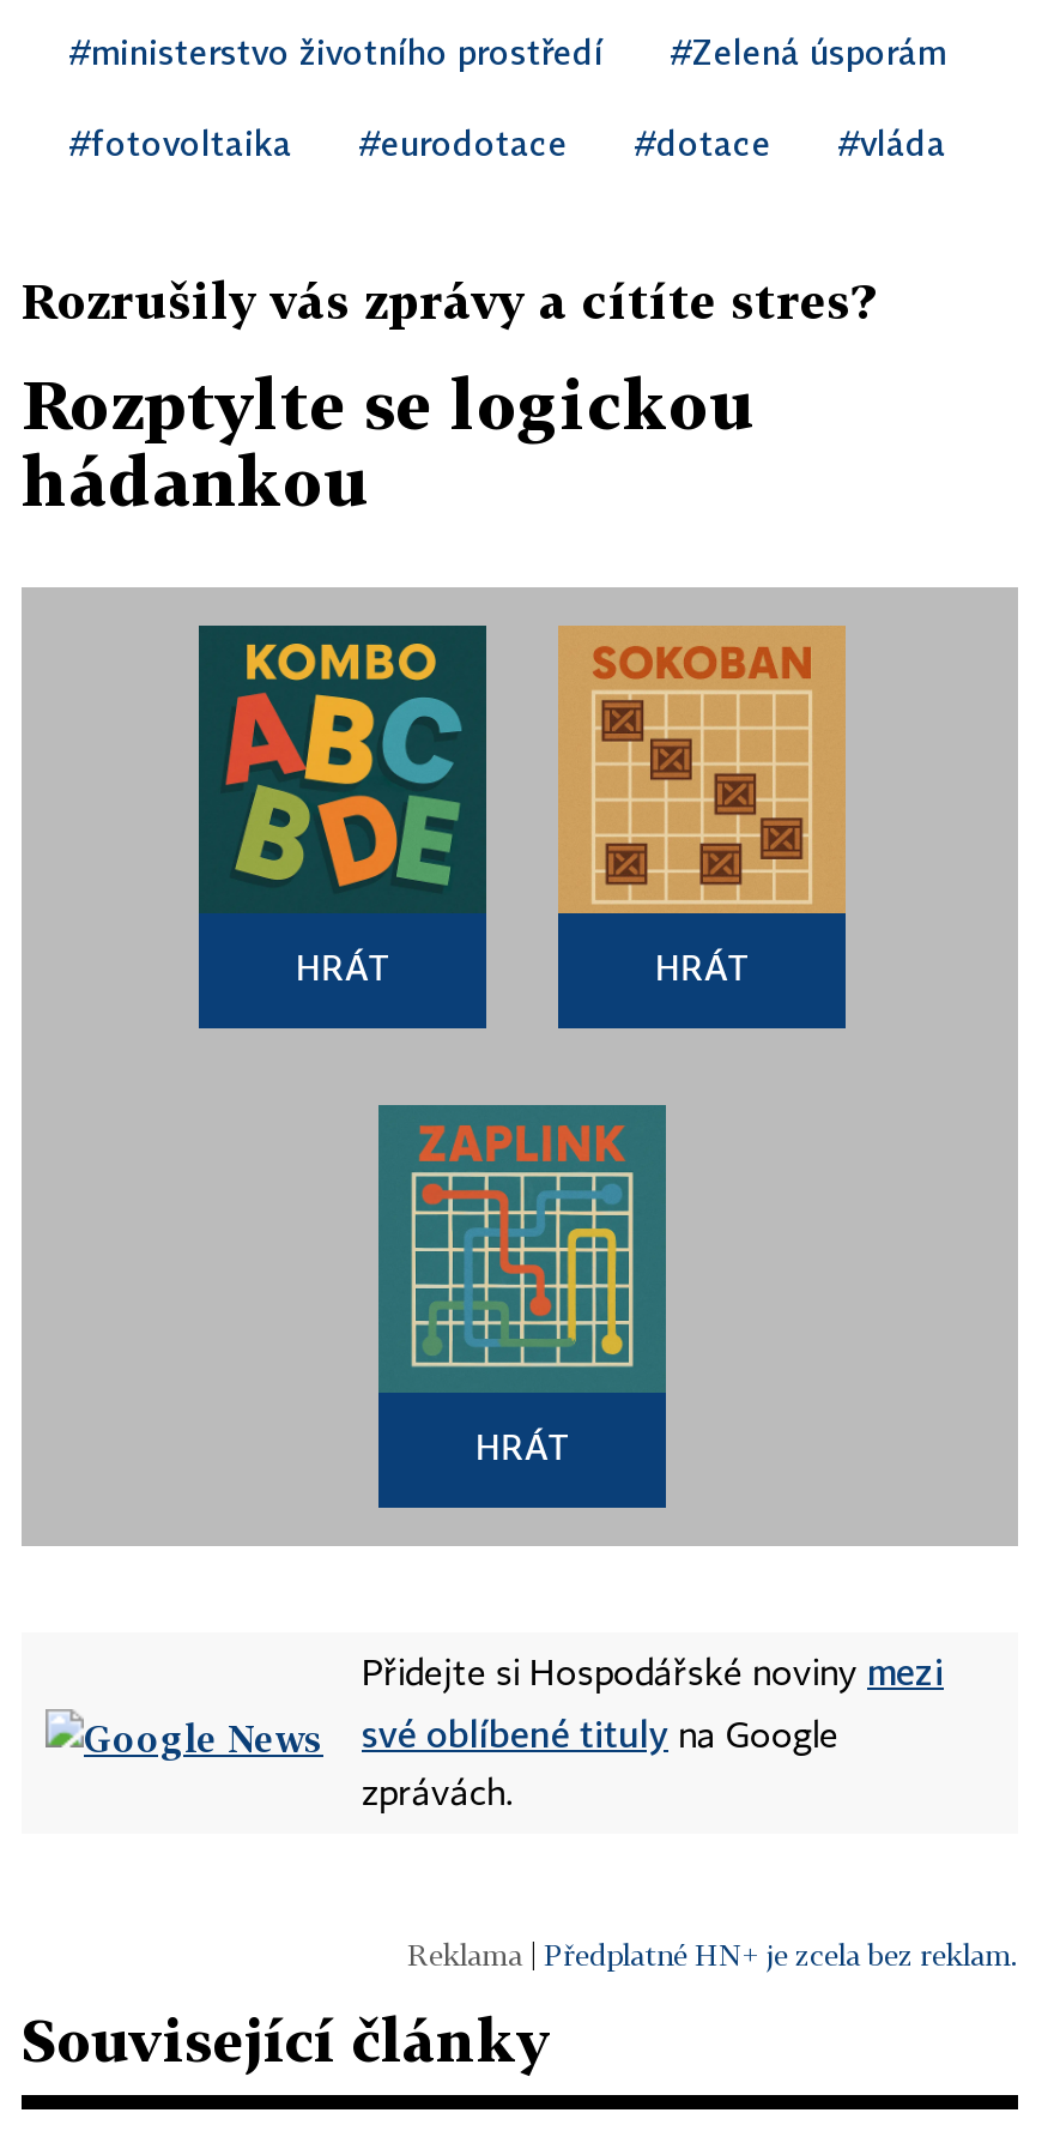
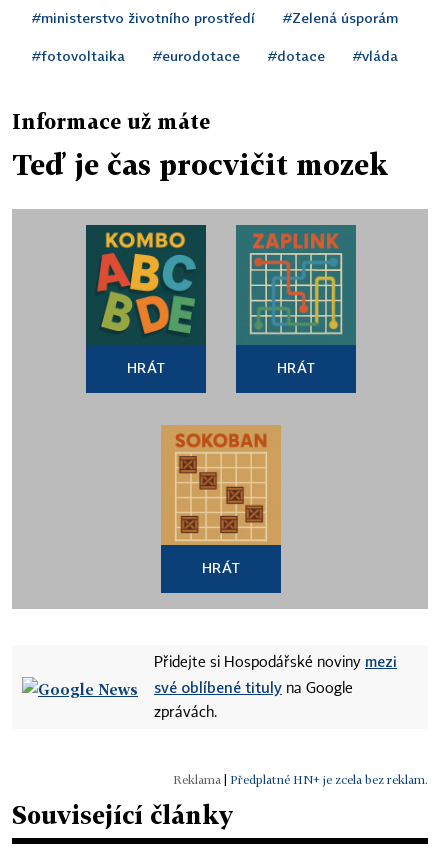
- Rozrušily vás zprávy a cítíte stres?
+ Informace už máte

- Rozptylte se logickou
- hádankou
+ Teď je čas procvičit mozek

moved down: [image]

moved up: [image]
